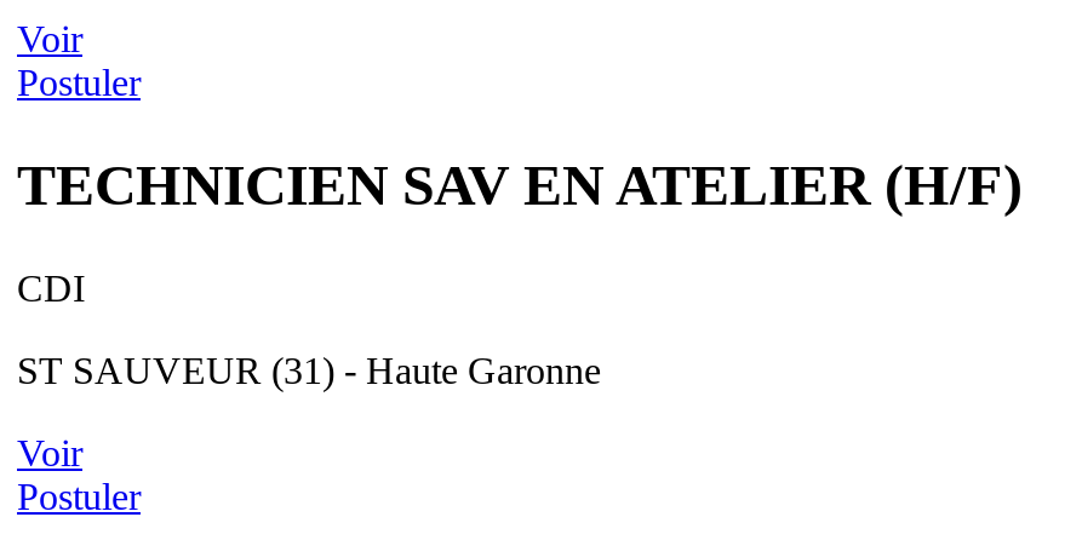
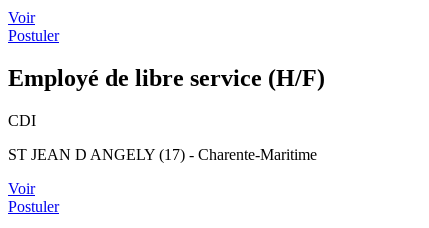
- TECHNICIEN SAV EN ATELIER (H/F)
+ Employé de libre service (H/F)

- ST SAUVEUR (31) - Haute Garonne
+ ST JEAN D ANGELY (17) - Charente-Maritime
